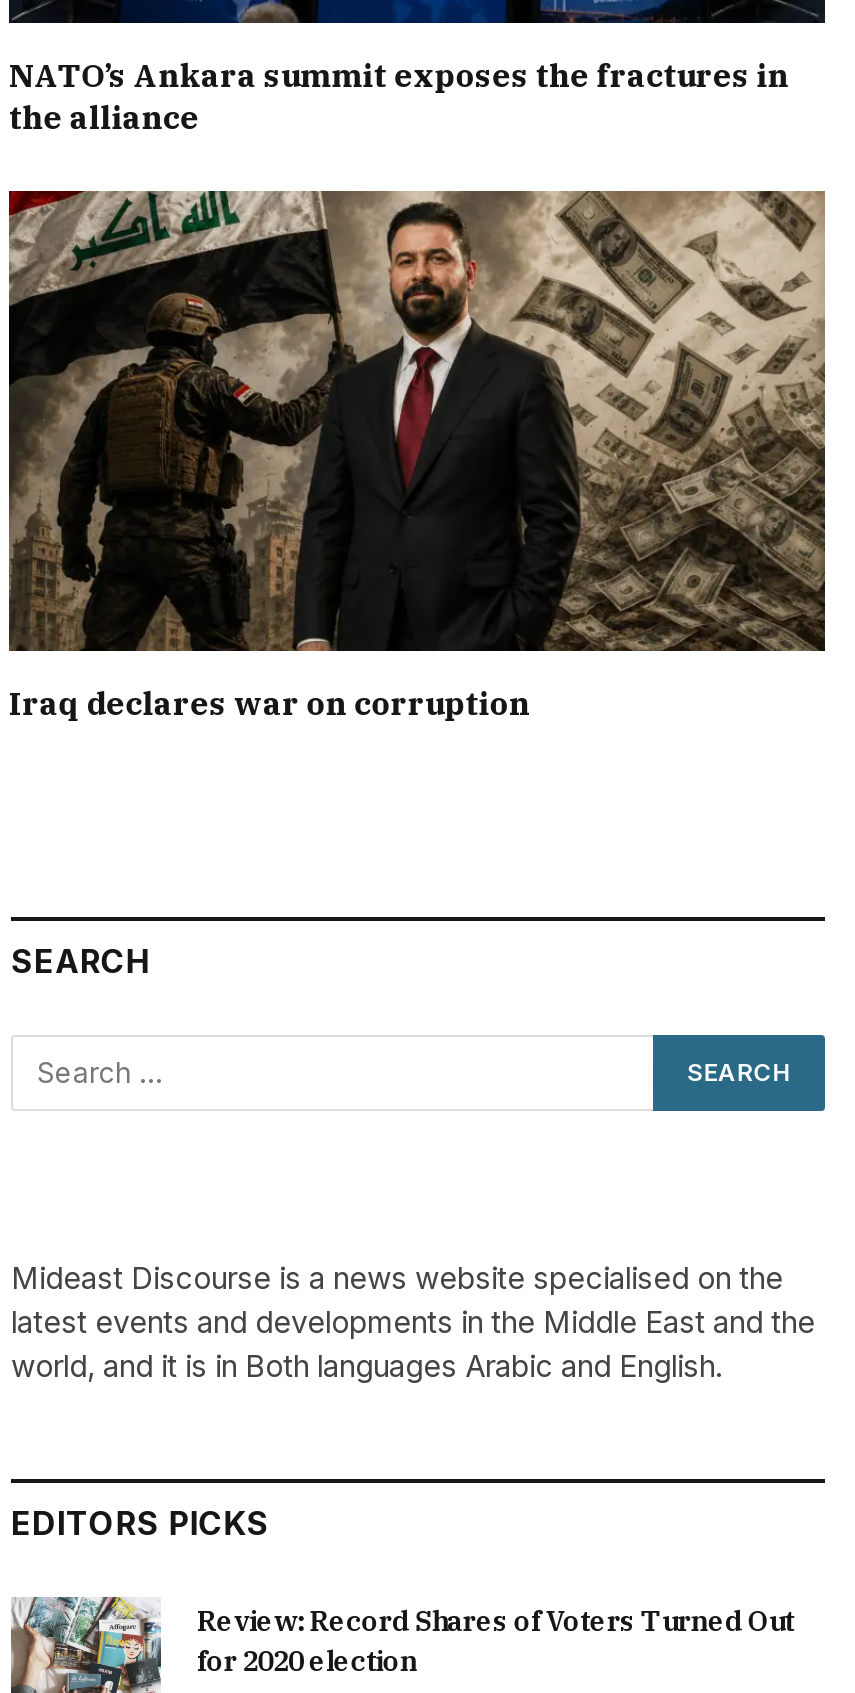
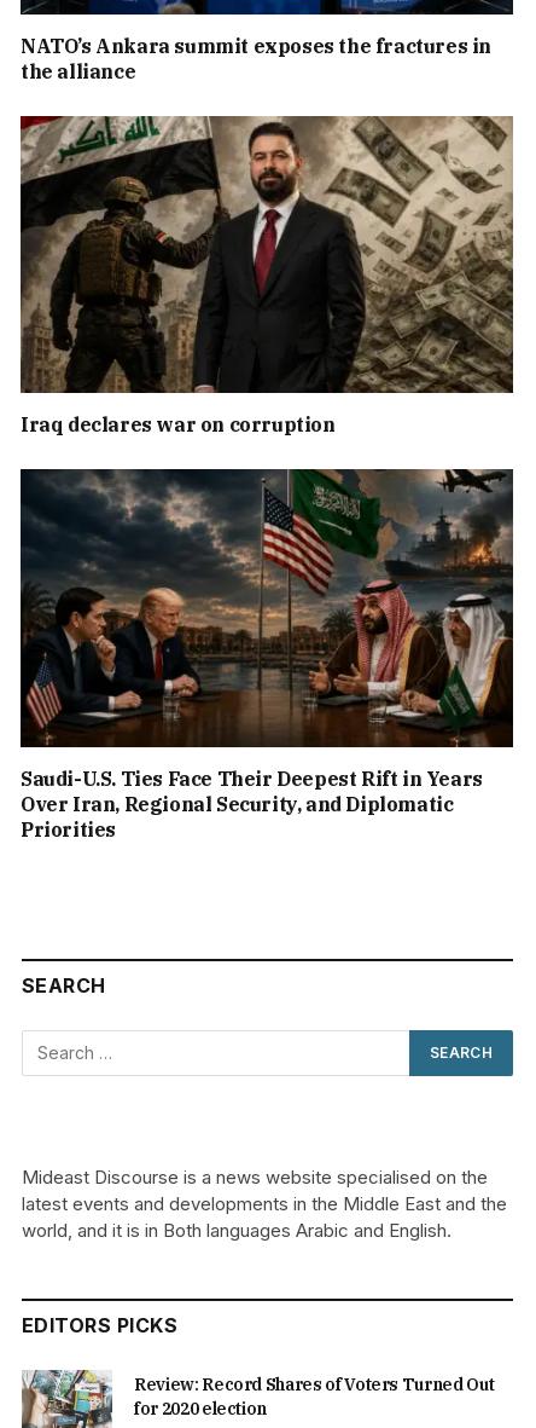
+ [image]
+ Saudi-U.S. Ties Face Their Deepest Rift in Years
+ Over Iran, Regional Security, and Diplomatic
+ Priorities
